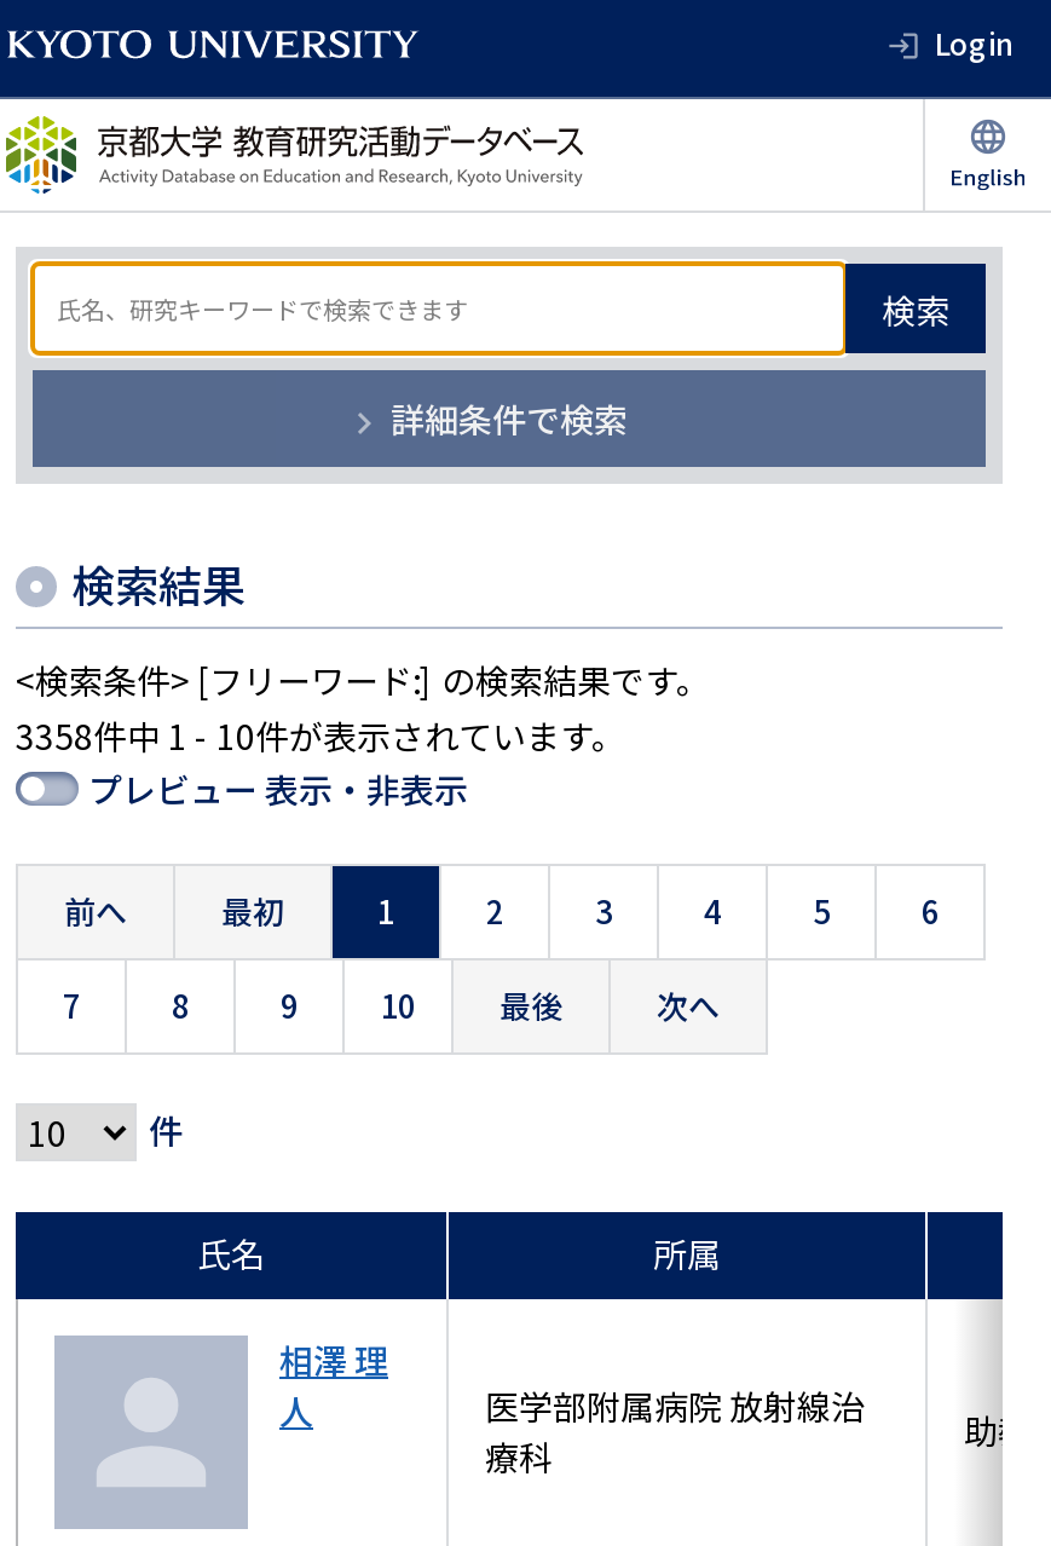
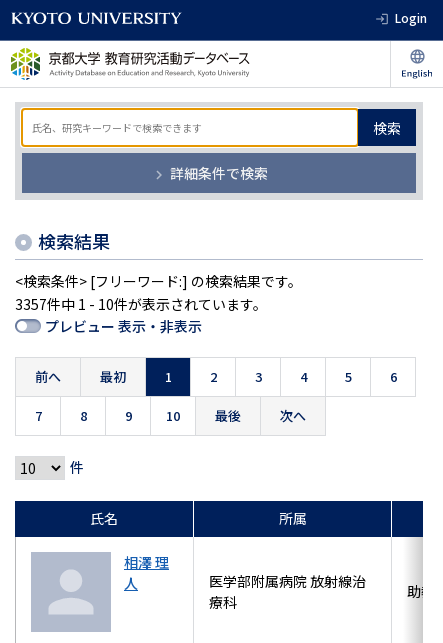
- 3358件中 1 - 10件が表示されています。
+ 3357件中 1 - 10件が表示されています。
